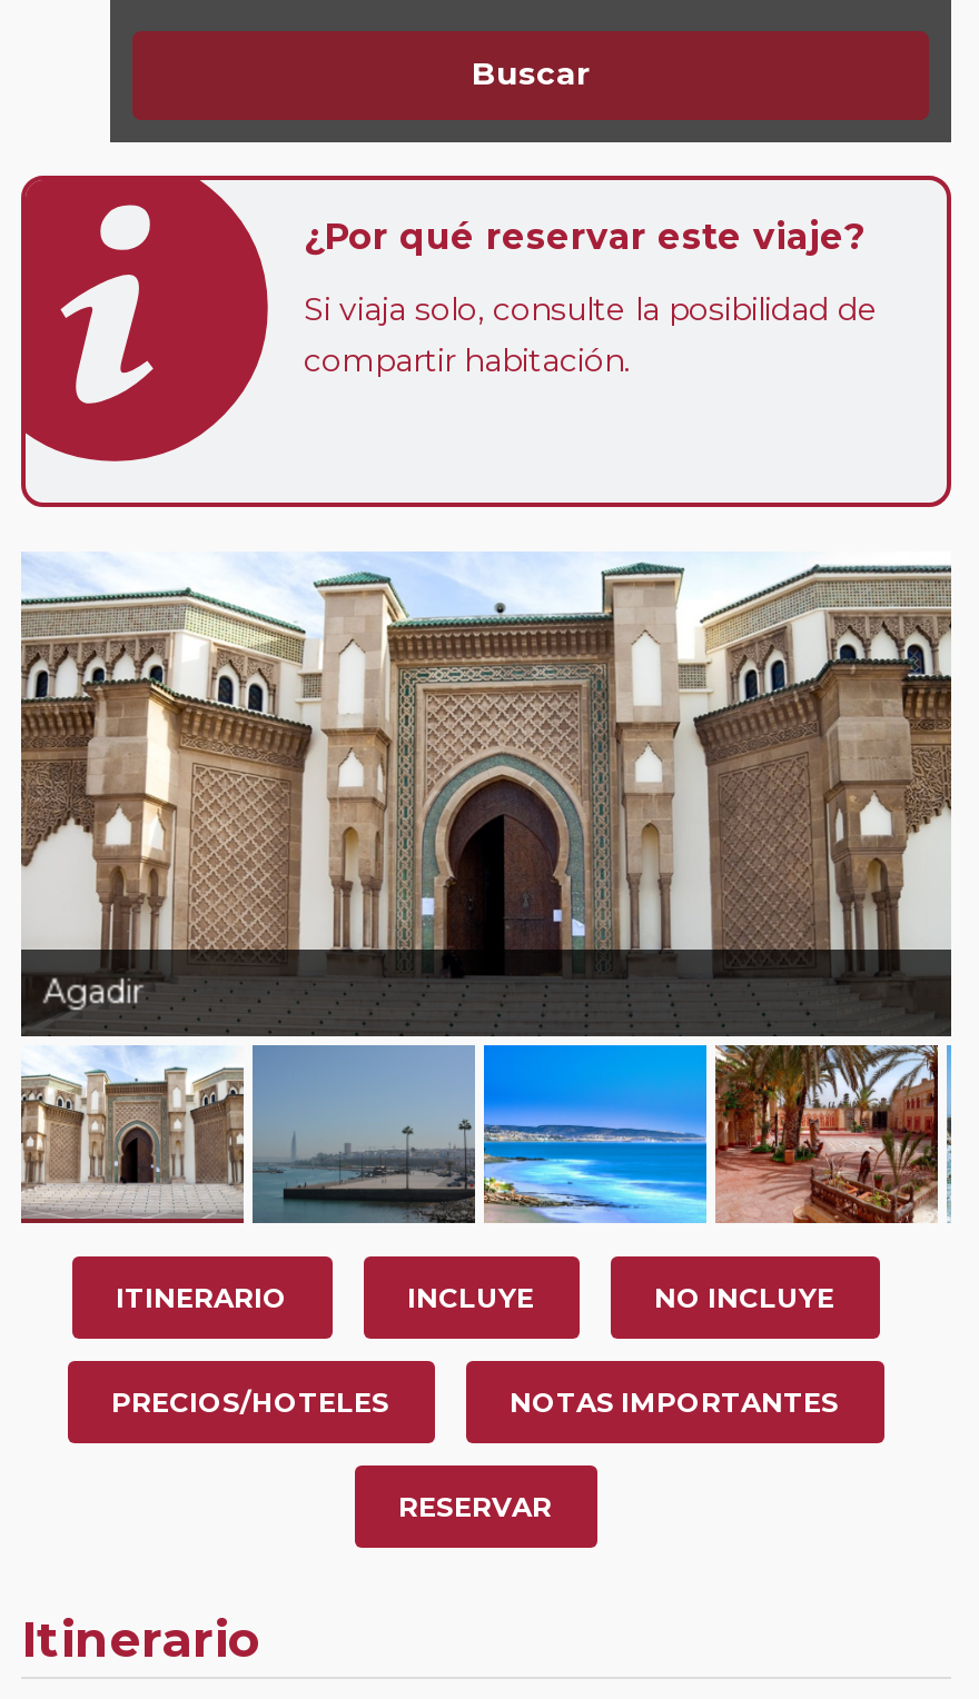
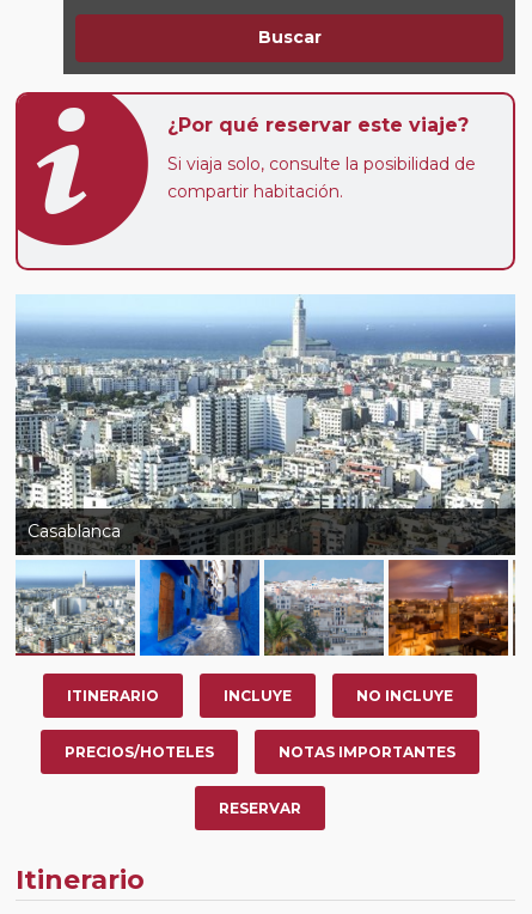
- [image]
- Agadir
+ [image]
+ Casablanca
